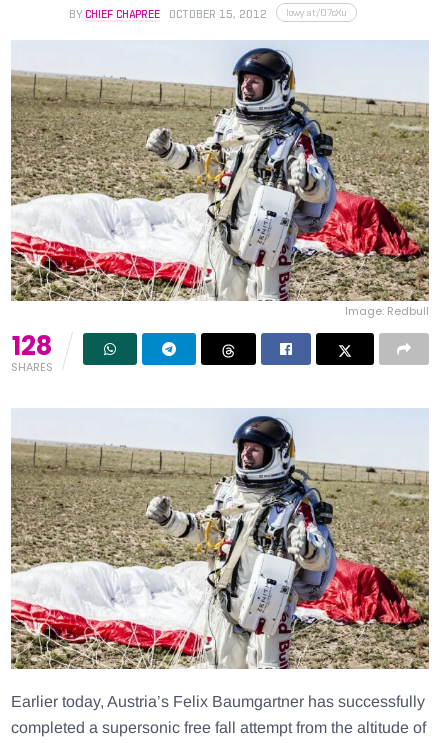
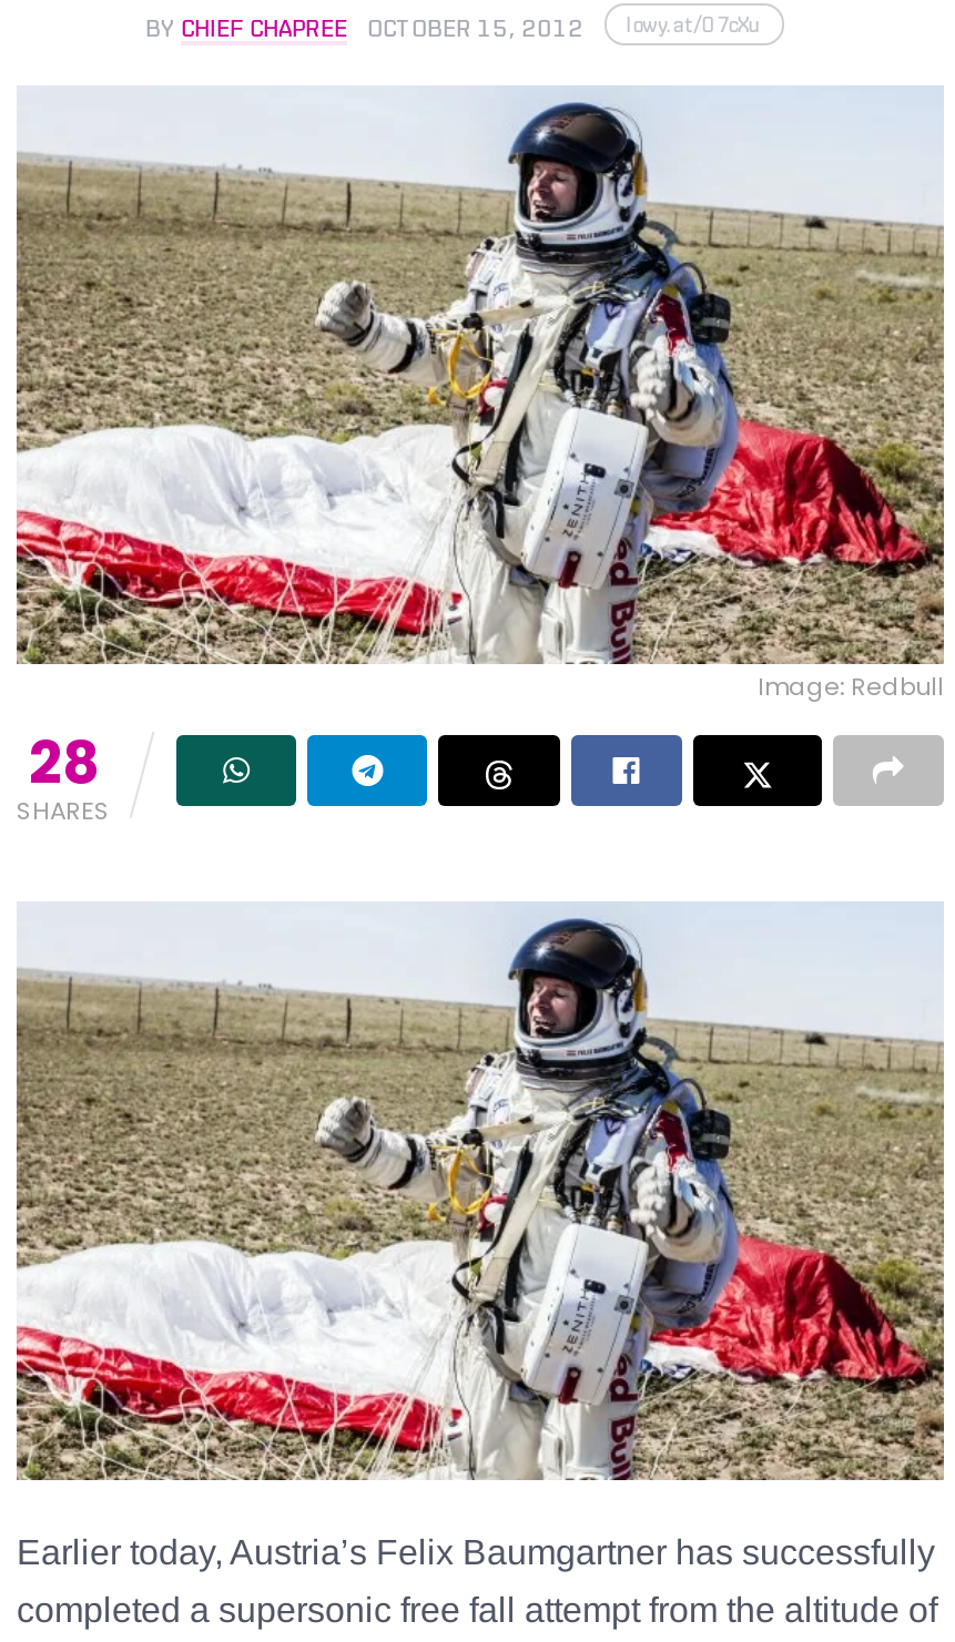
- 128
+ 28
